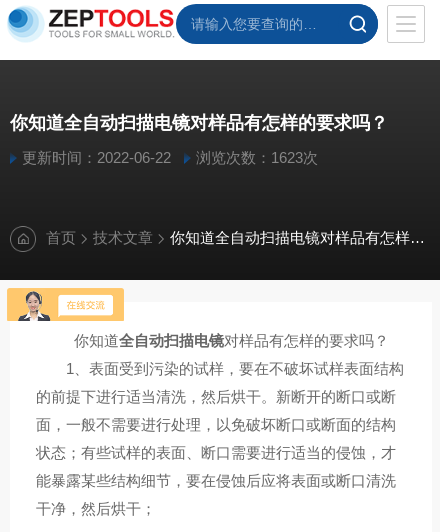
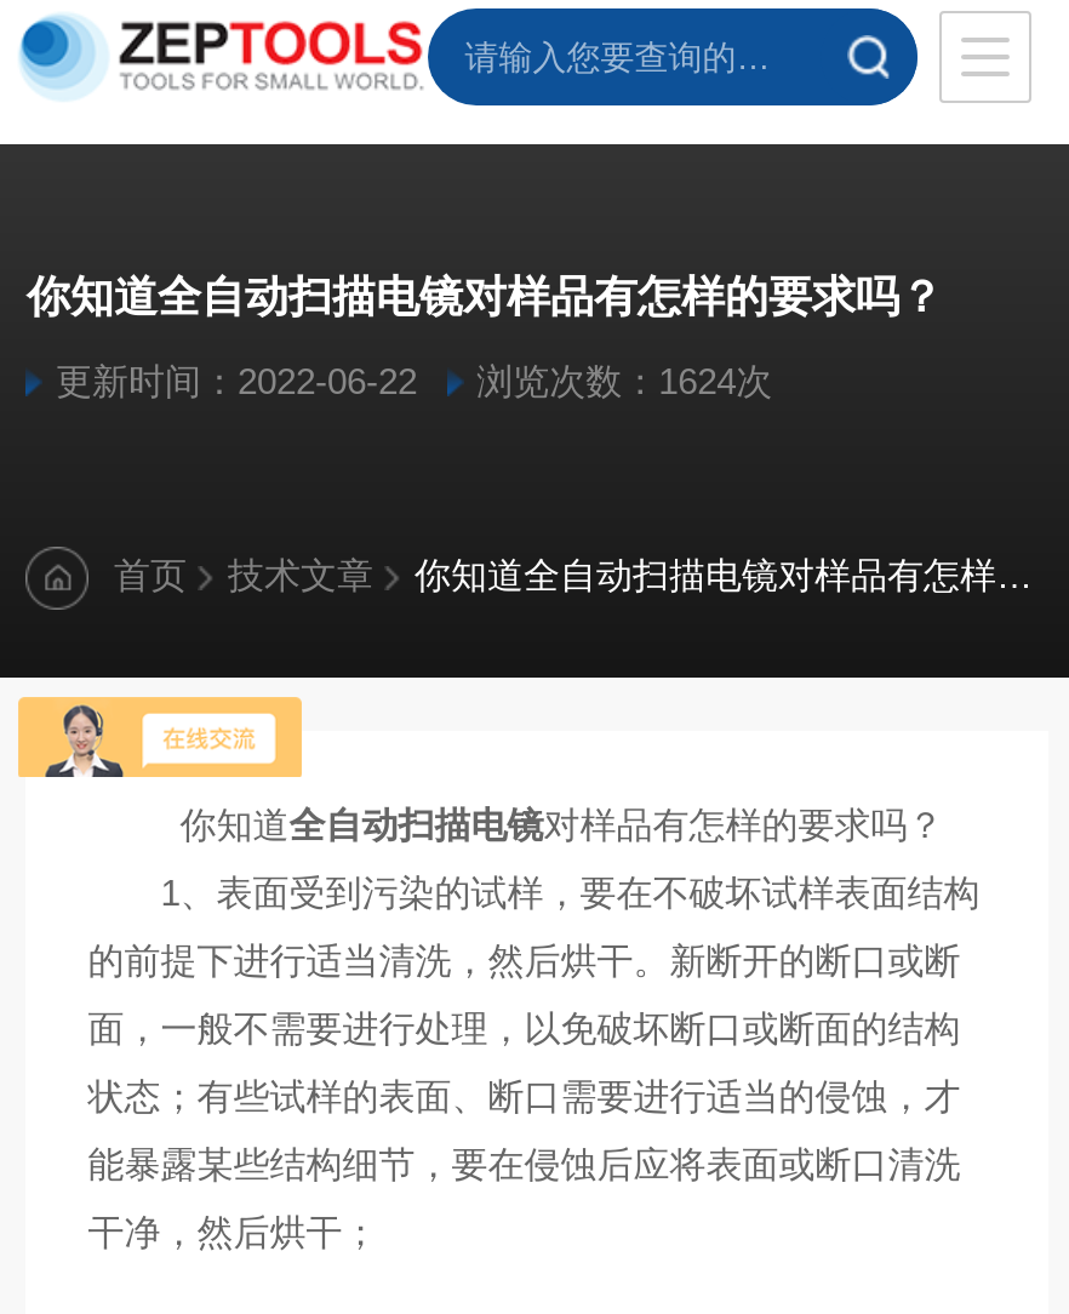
- 更新时间：2022-06-22 浏览次数：1623次
+ 更新时间：2022-06-22 浏览次数：1624次
